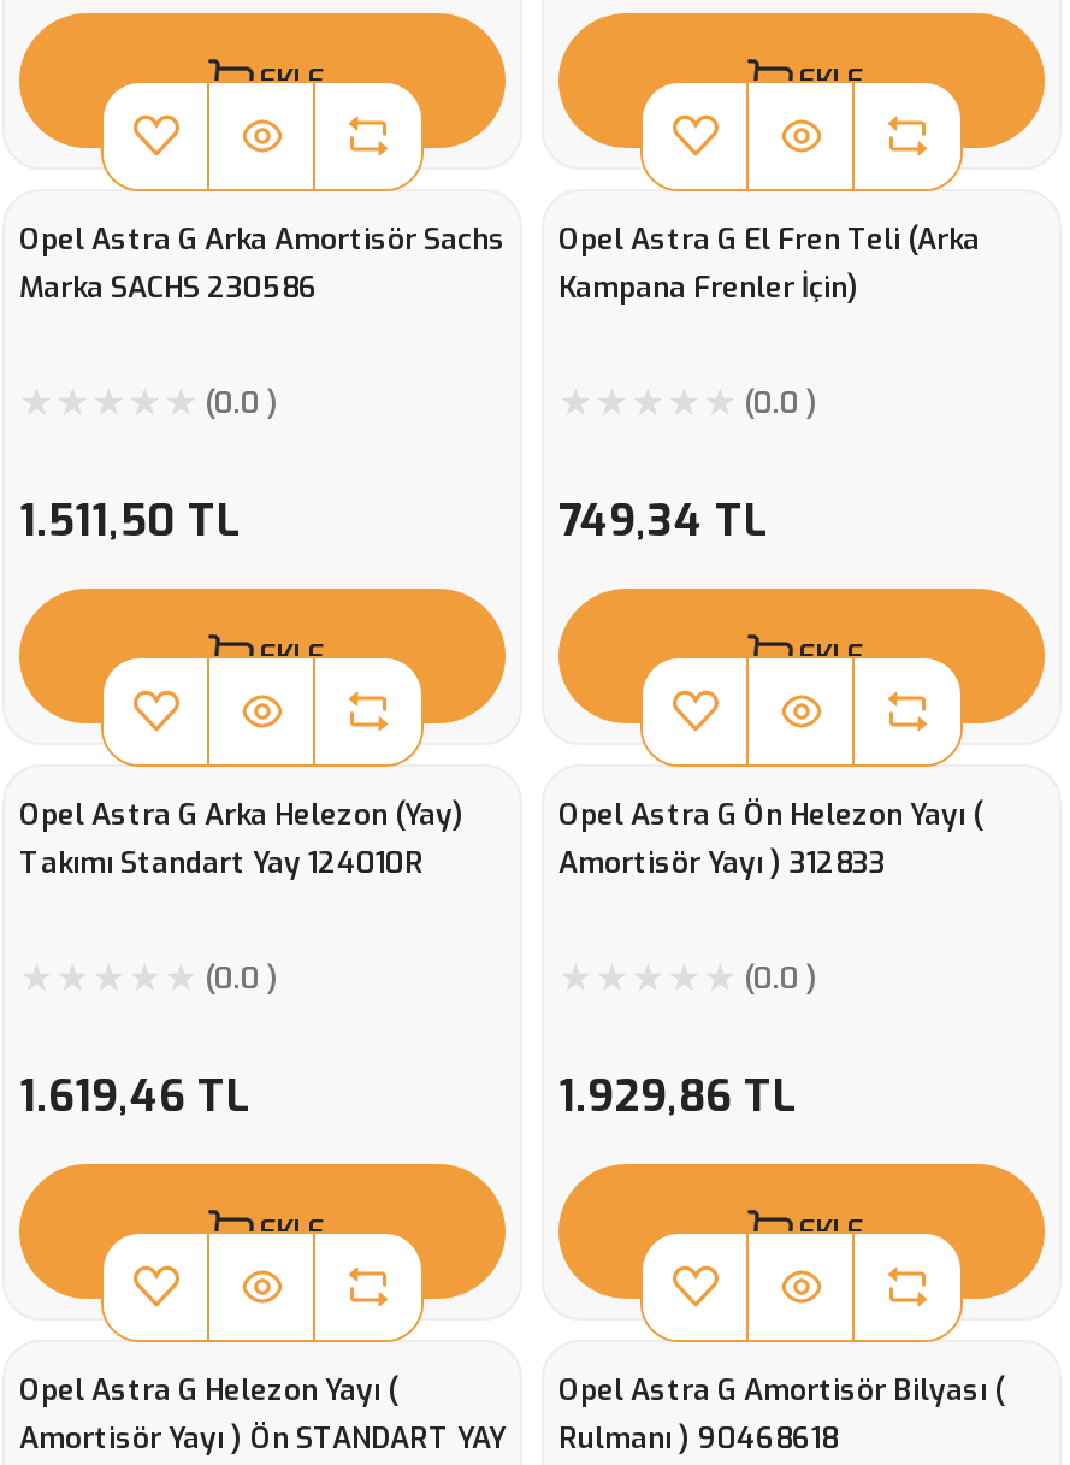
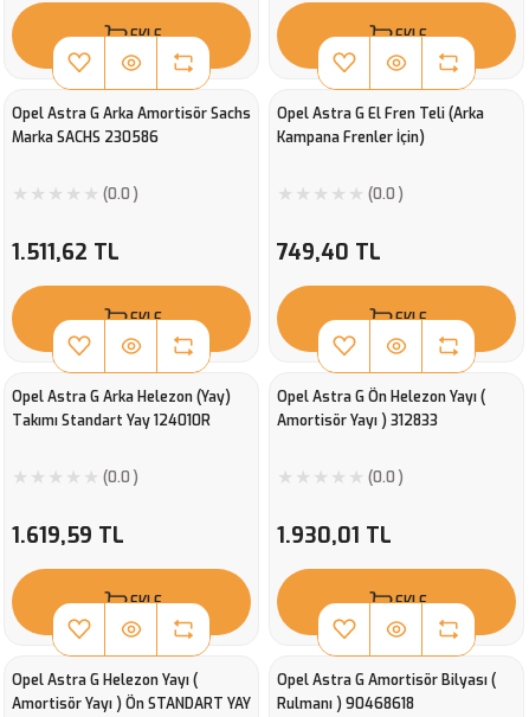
- 1.511,50 TL
+ 1.511,62 TL

- 749,34 TL
+ 749,40 TL

- 1.619,46 TL
+ 1.619,59 TL

- 1.929,86 TL
+ 1.930,01 TL
